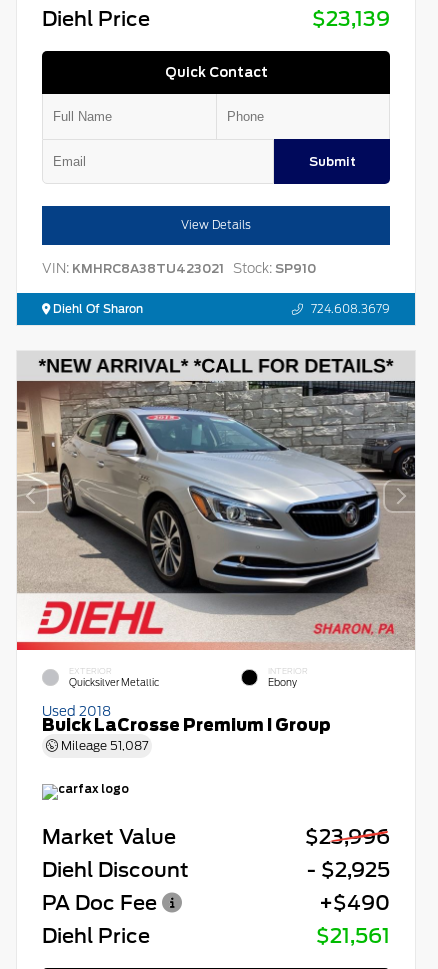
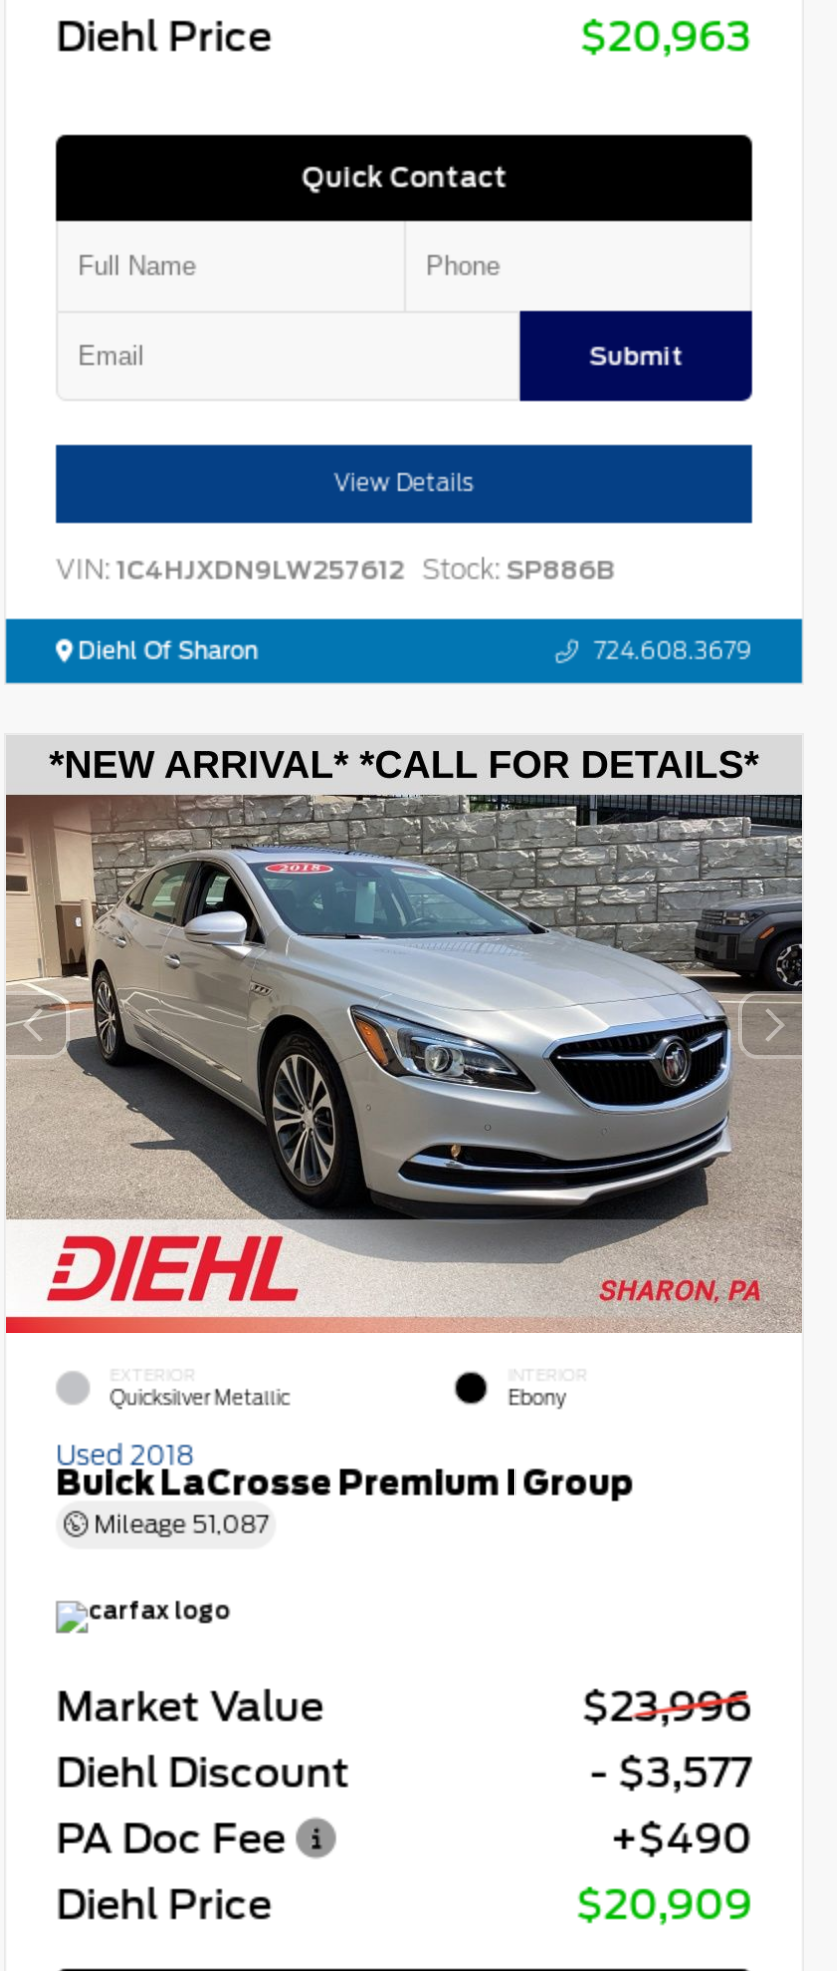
- $23,139
+ $20,963

- VIN: KMHRC8A38TU423021 Stock: SP910
+ VIN: 1C4HJXDN9LW257612 Stock: SP886B

- - $2,925
+ - $3,577

- $21,561
+ $20,909
